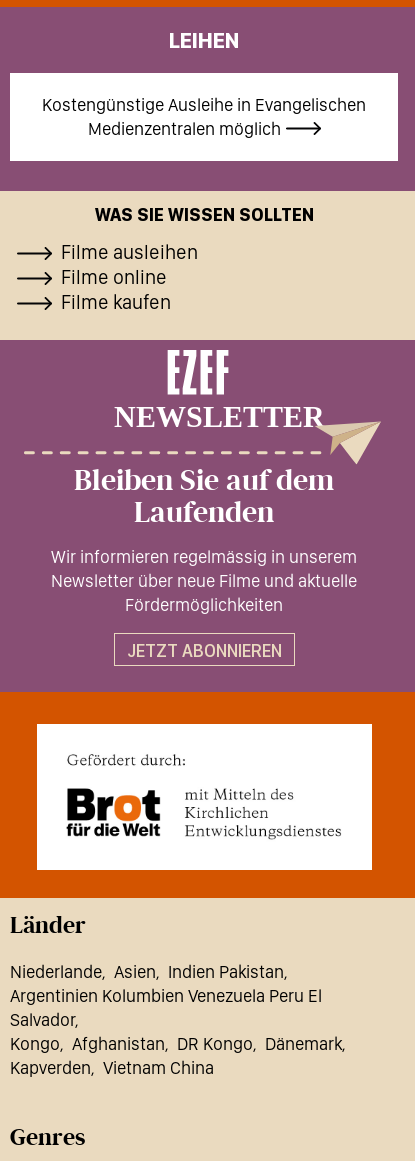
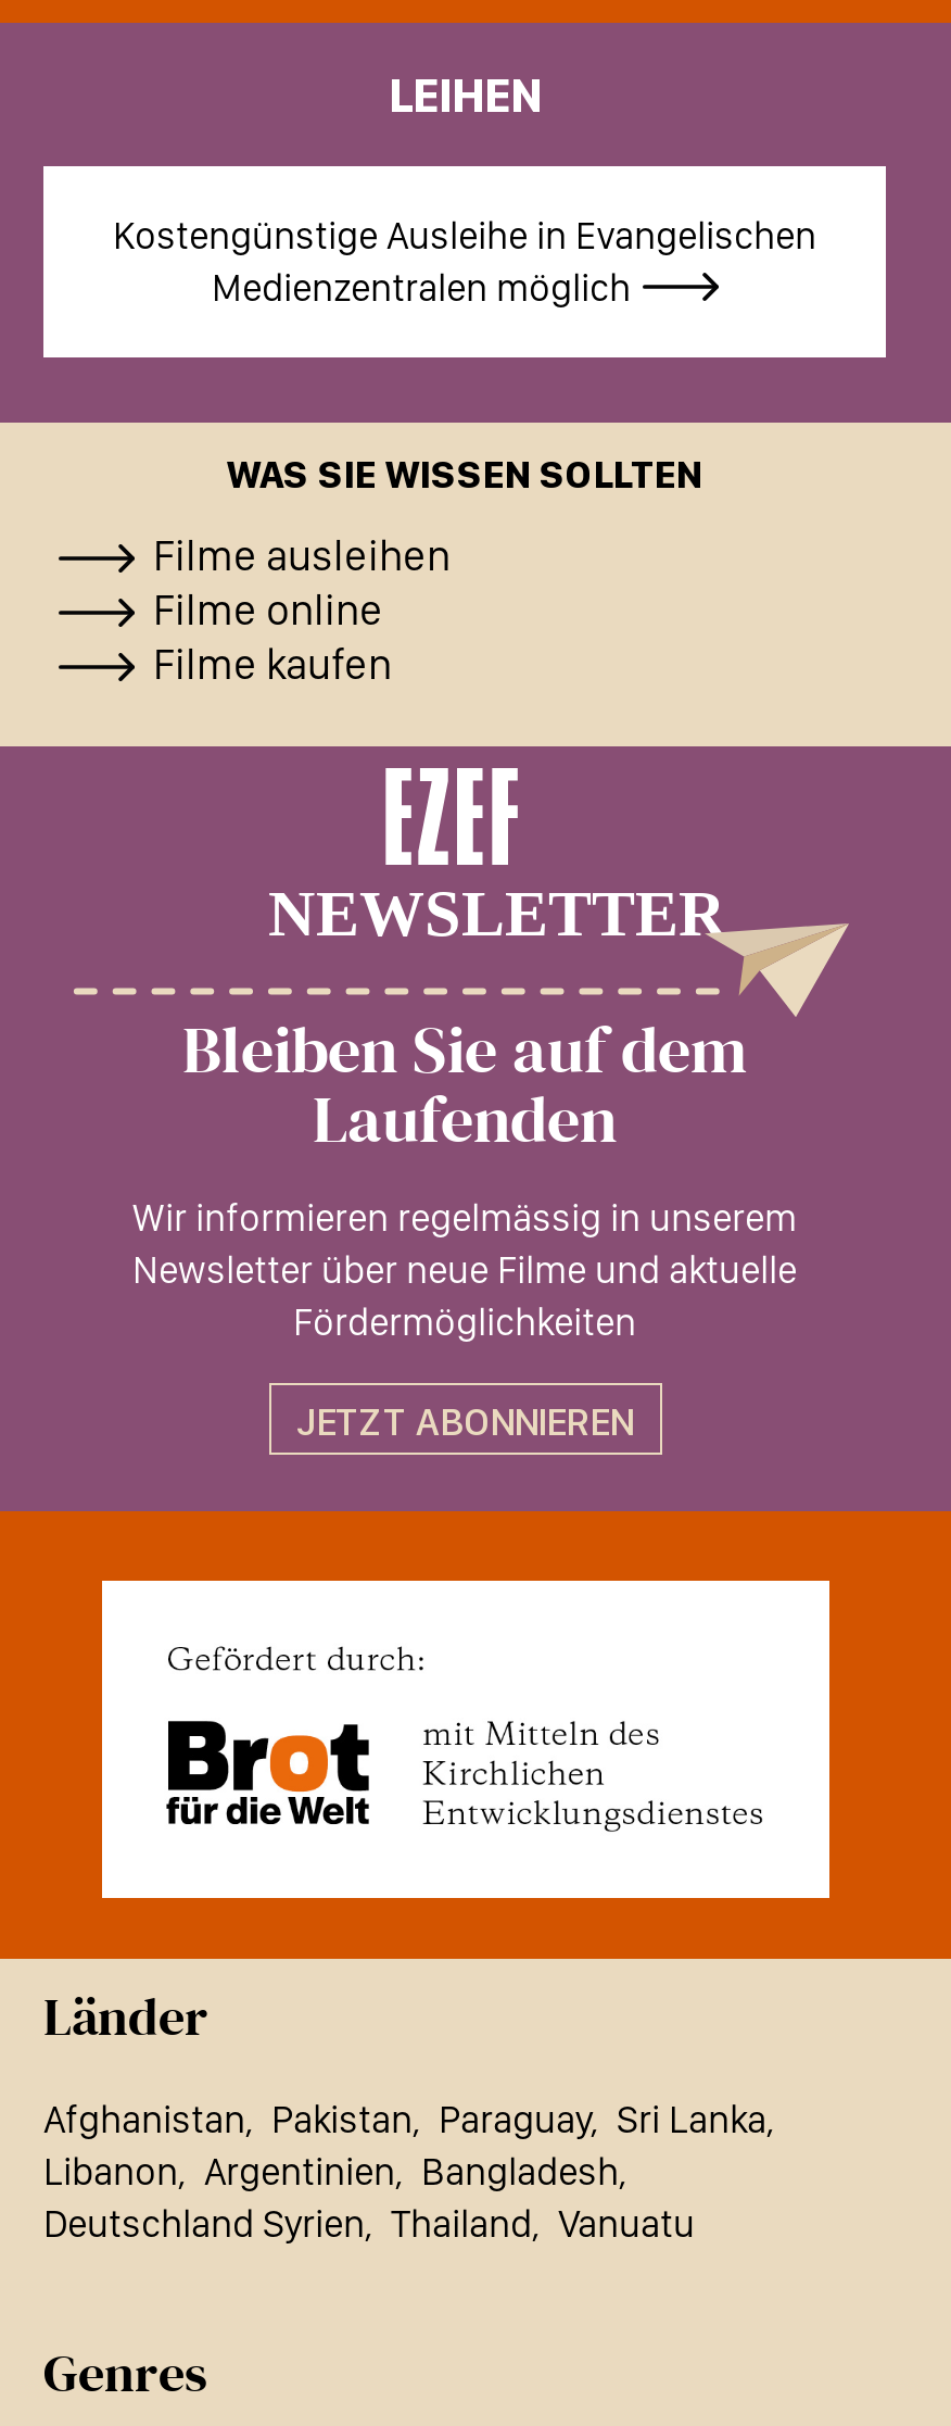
- Niederlande Asien Indien Pakistan
- Argentinien Kolumbien Venezuela Peru El
- Salvador
- Kongo Afghanistan DR Kongo Dänemark
- Kapverden Vietnam China
+ Afghanistan Pakistan Paraguay Sri Lanka
+ Libanon Argentinien Bangladesh
+ Deutschland Syrien Thailand Vanuatu
